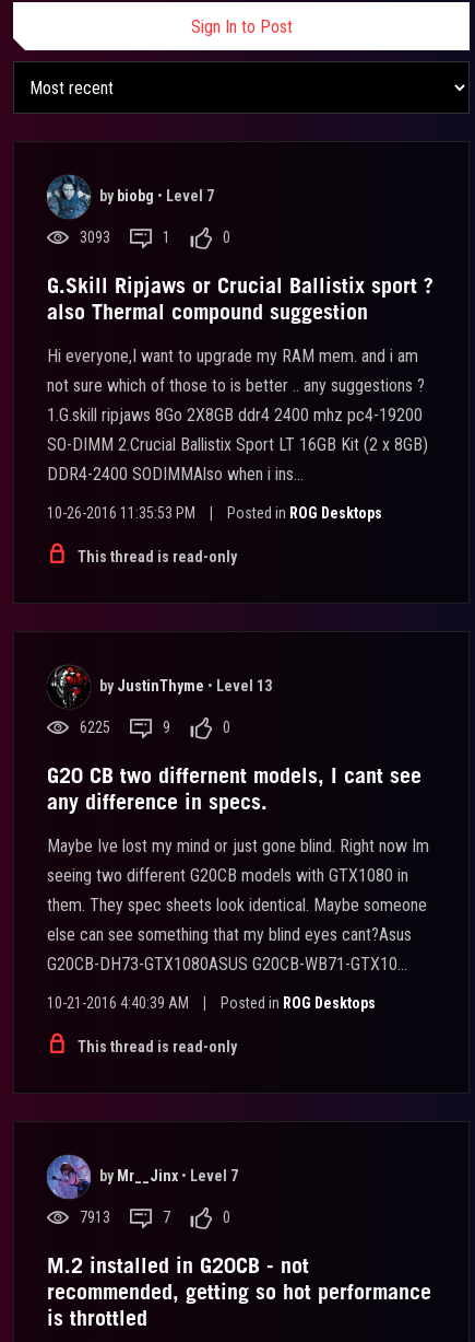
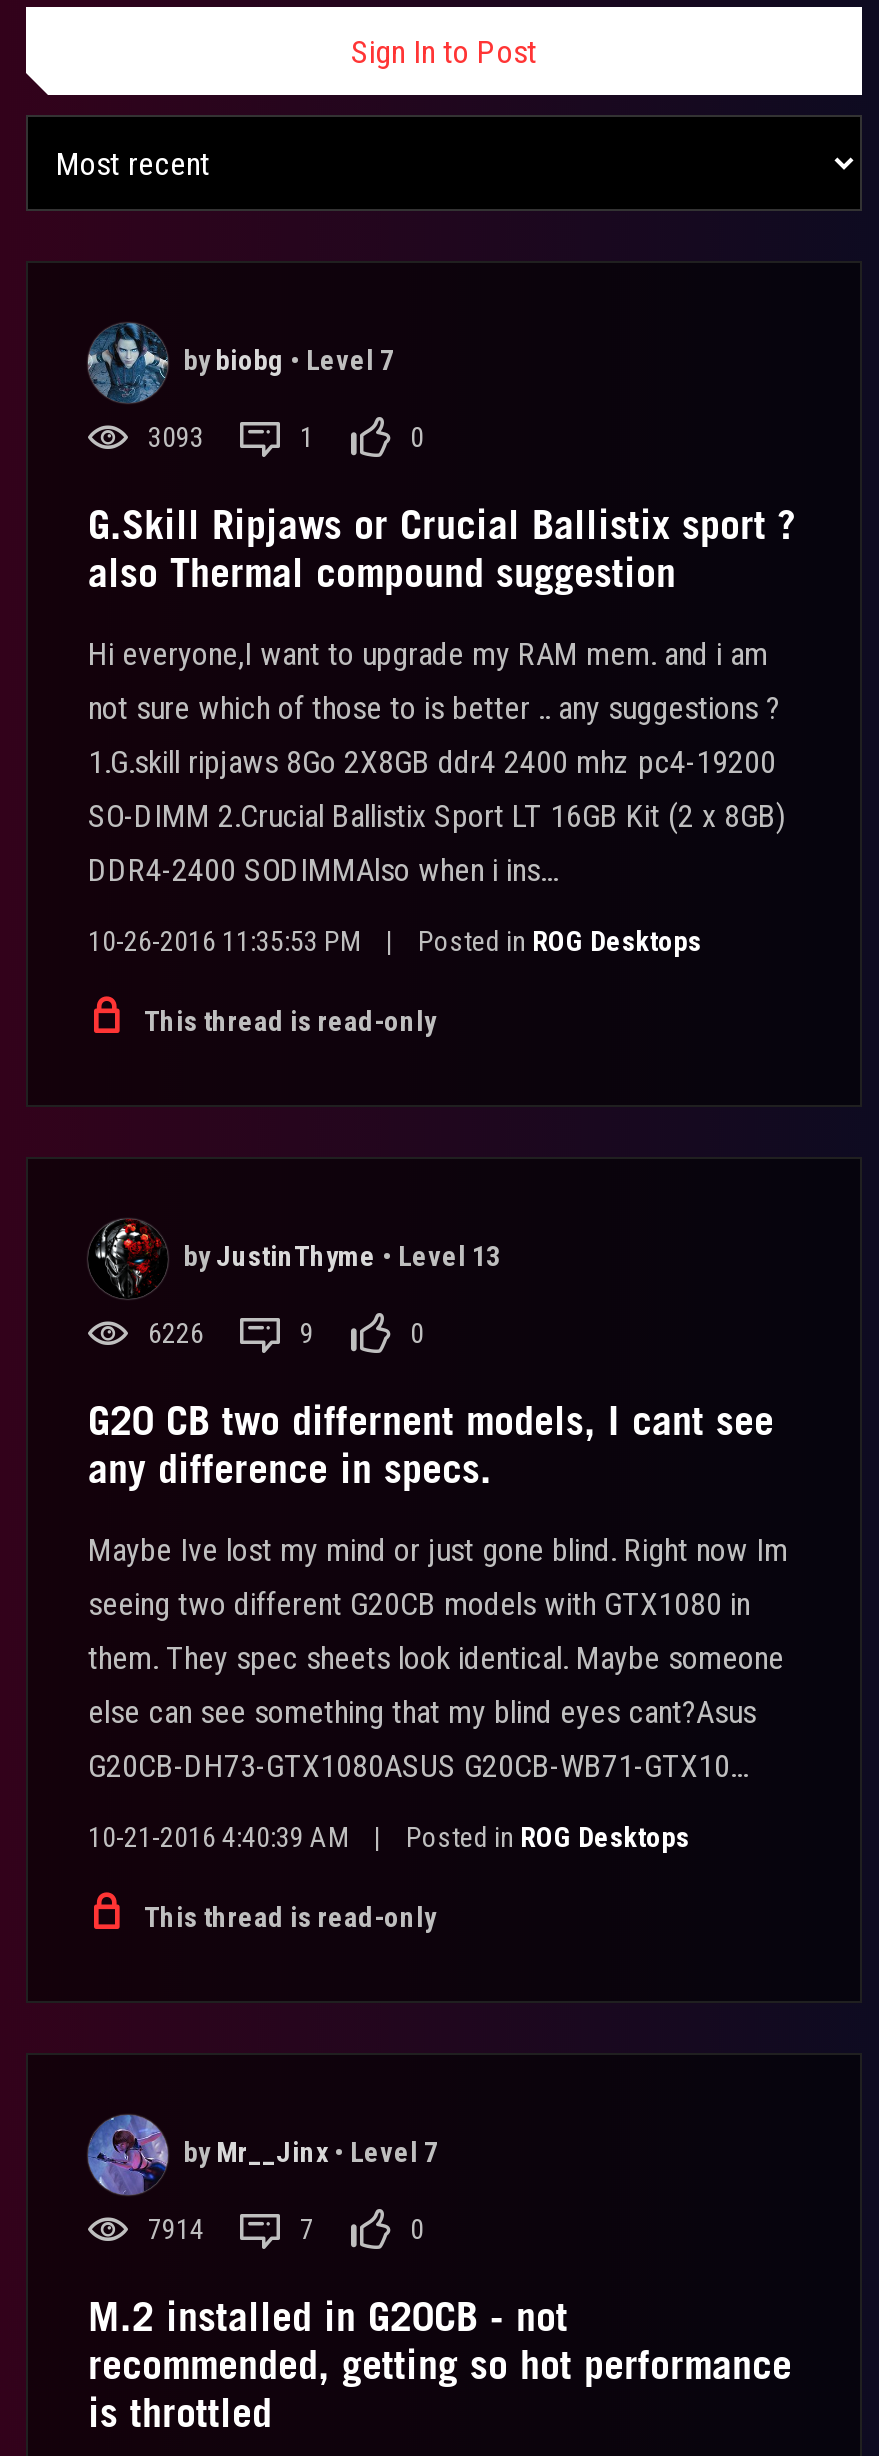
- 6225
+ 6226

- 7913
+ 7914
